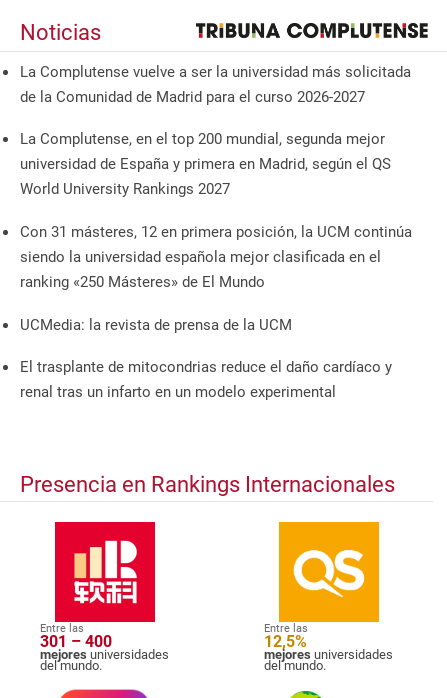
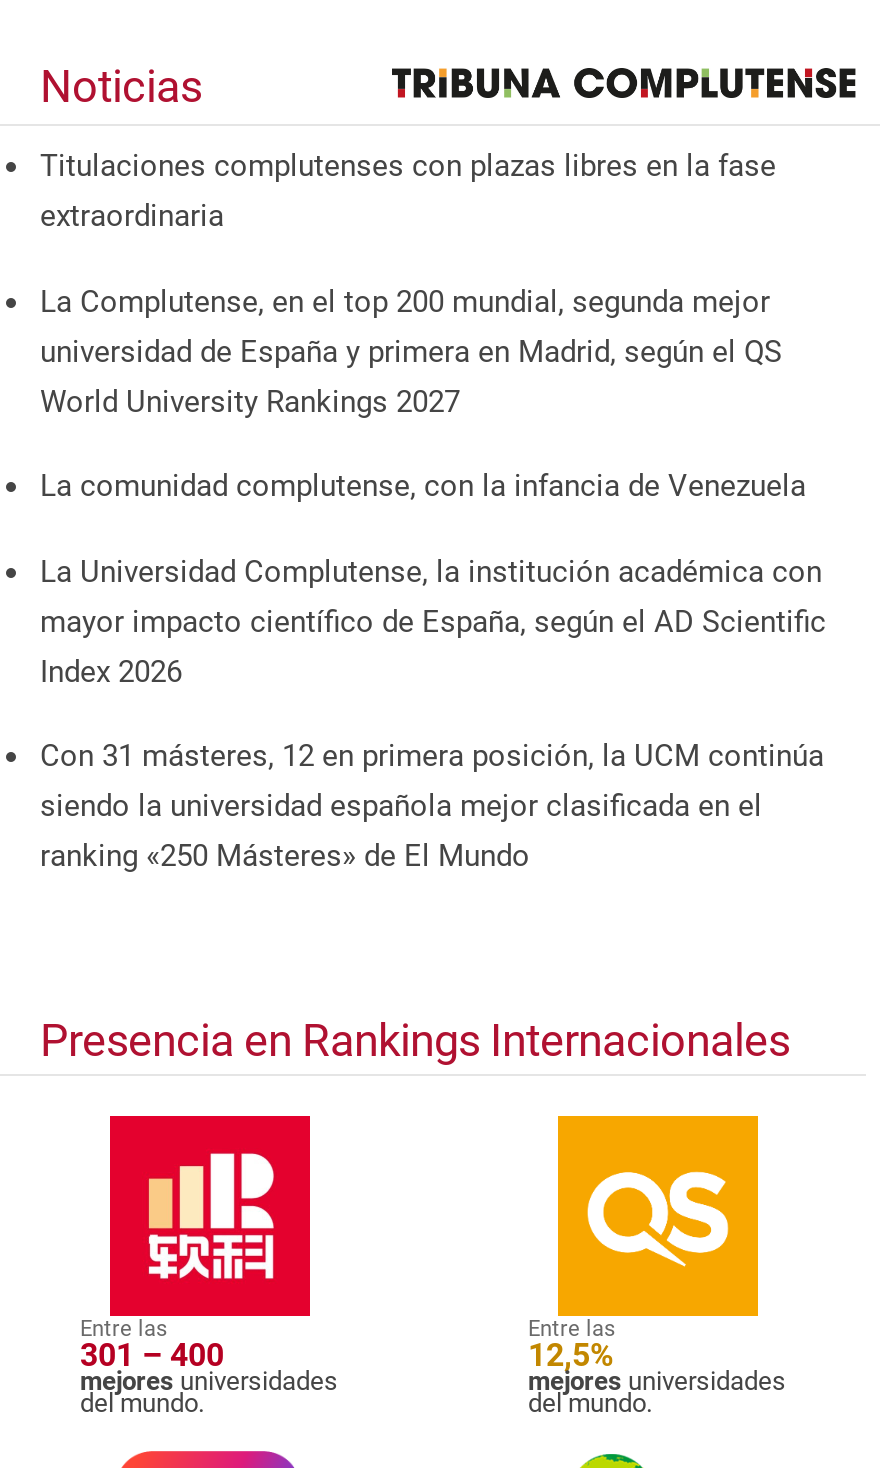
- La Complutense vuelve a ser la universidad más solicitada
- de la Comunidad de Madrid para el curso 2026-2027
+ Titulaciones complutenses con plazas libres en la fase
+ extraordinaria

+ La comunidad complutense, con la infancia de Venezuela
+ La Universidad Complutense, la institución académica con
+ mayor impacto científico de España, según el AD Scientific
+ Index 2026

moved down: Con 31 másteres, 12 en primera posición, la UCM continúa | siendo la universidad española mejor clasificada en el | ranking «250 Másteres» de El Mundo

- UCMedia: la revista de prensa de la UCM
- El trasplante de mitocondrias reduce el daño cardíaco y
- renal tras un infarto en un modelo experimental
